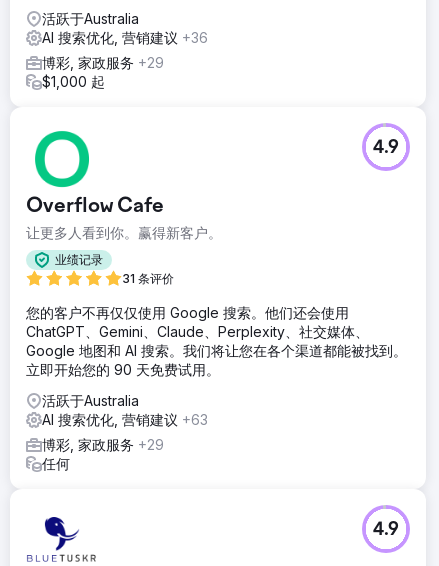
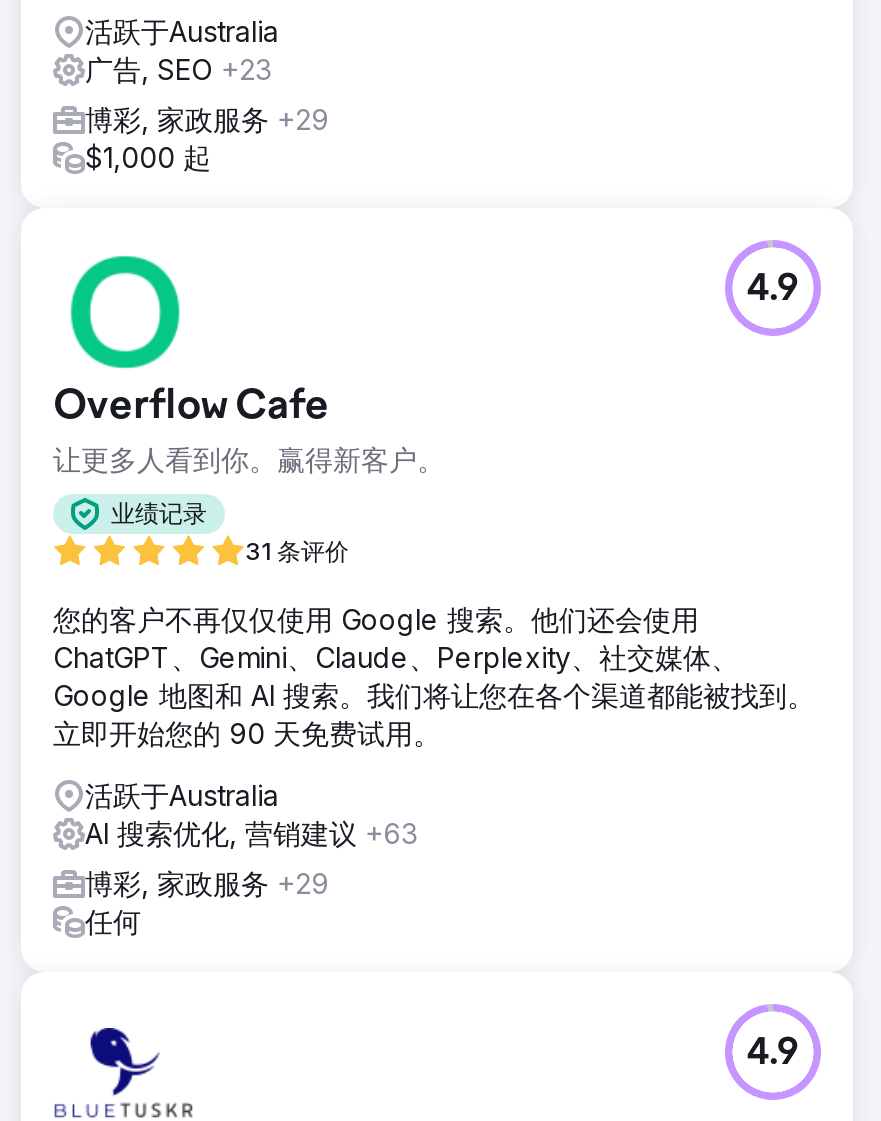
- AI 搜索优化, 营销建议+36
+ 广告, SEO +23
